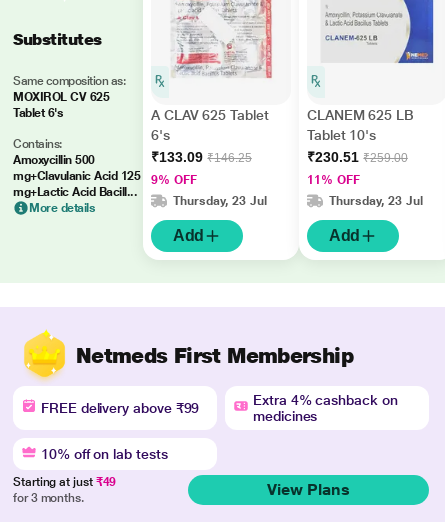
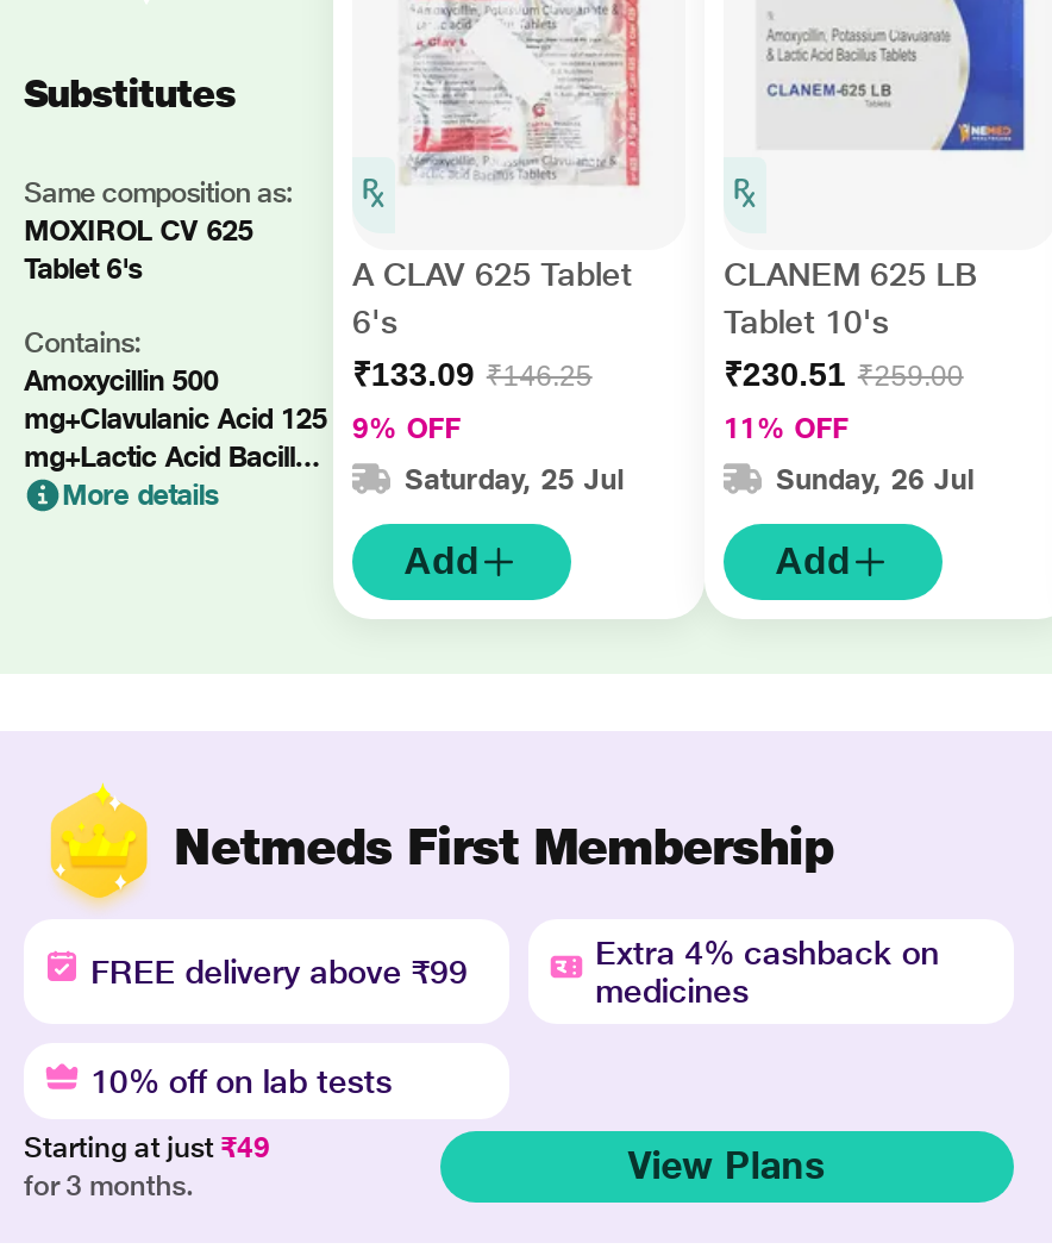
- Thursday, 23 Jul
+ Saturday, 25 Jul

- Thursday, 23 Jul
+ Sunday, 26 Jul
